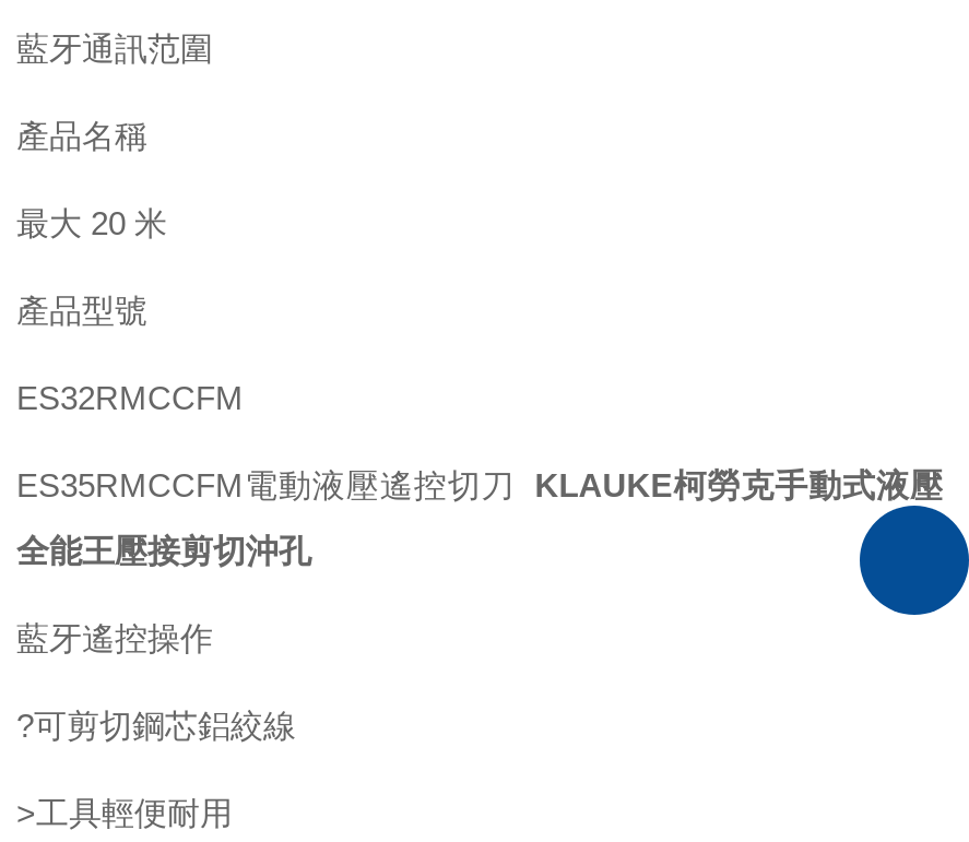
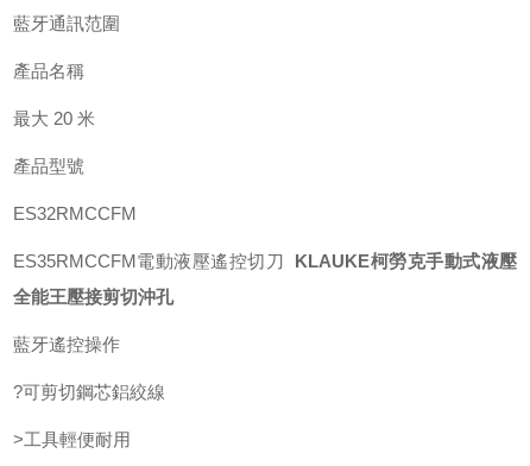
- [image]
